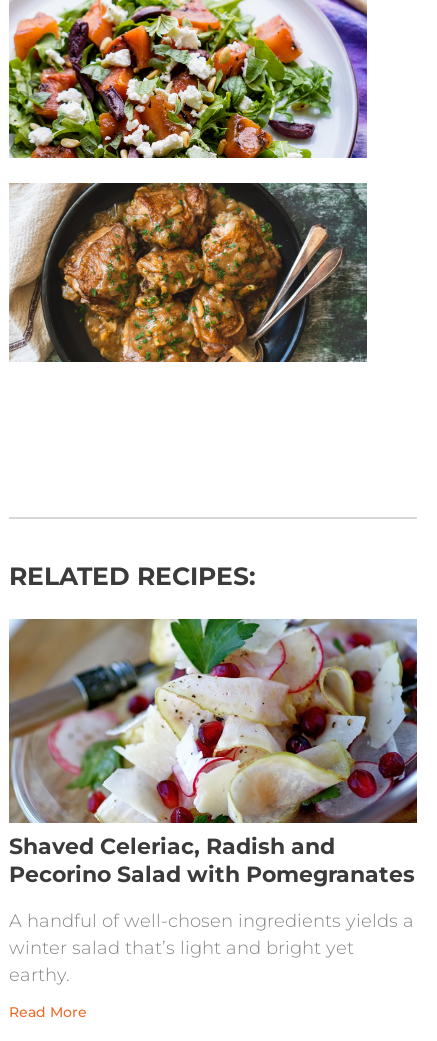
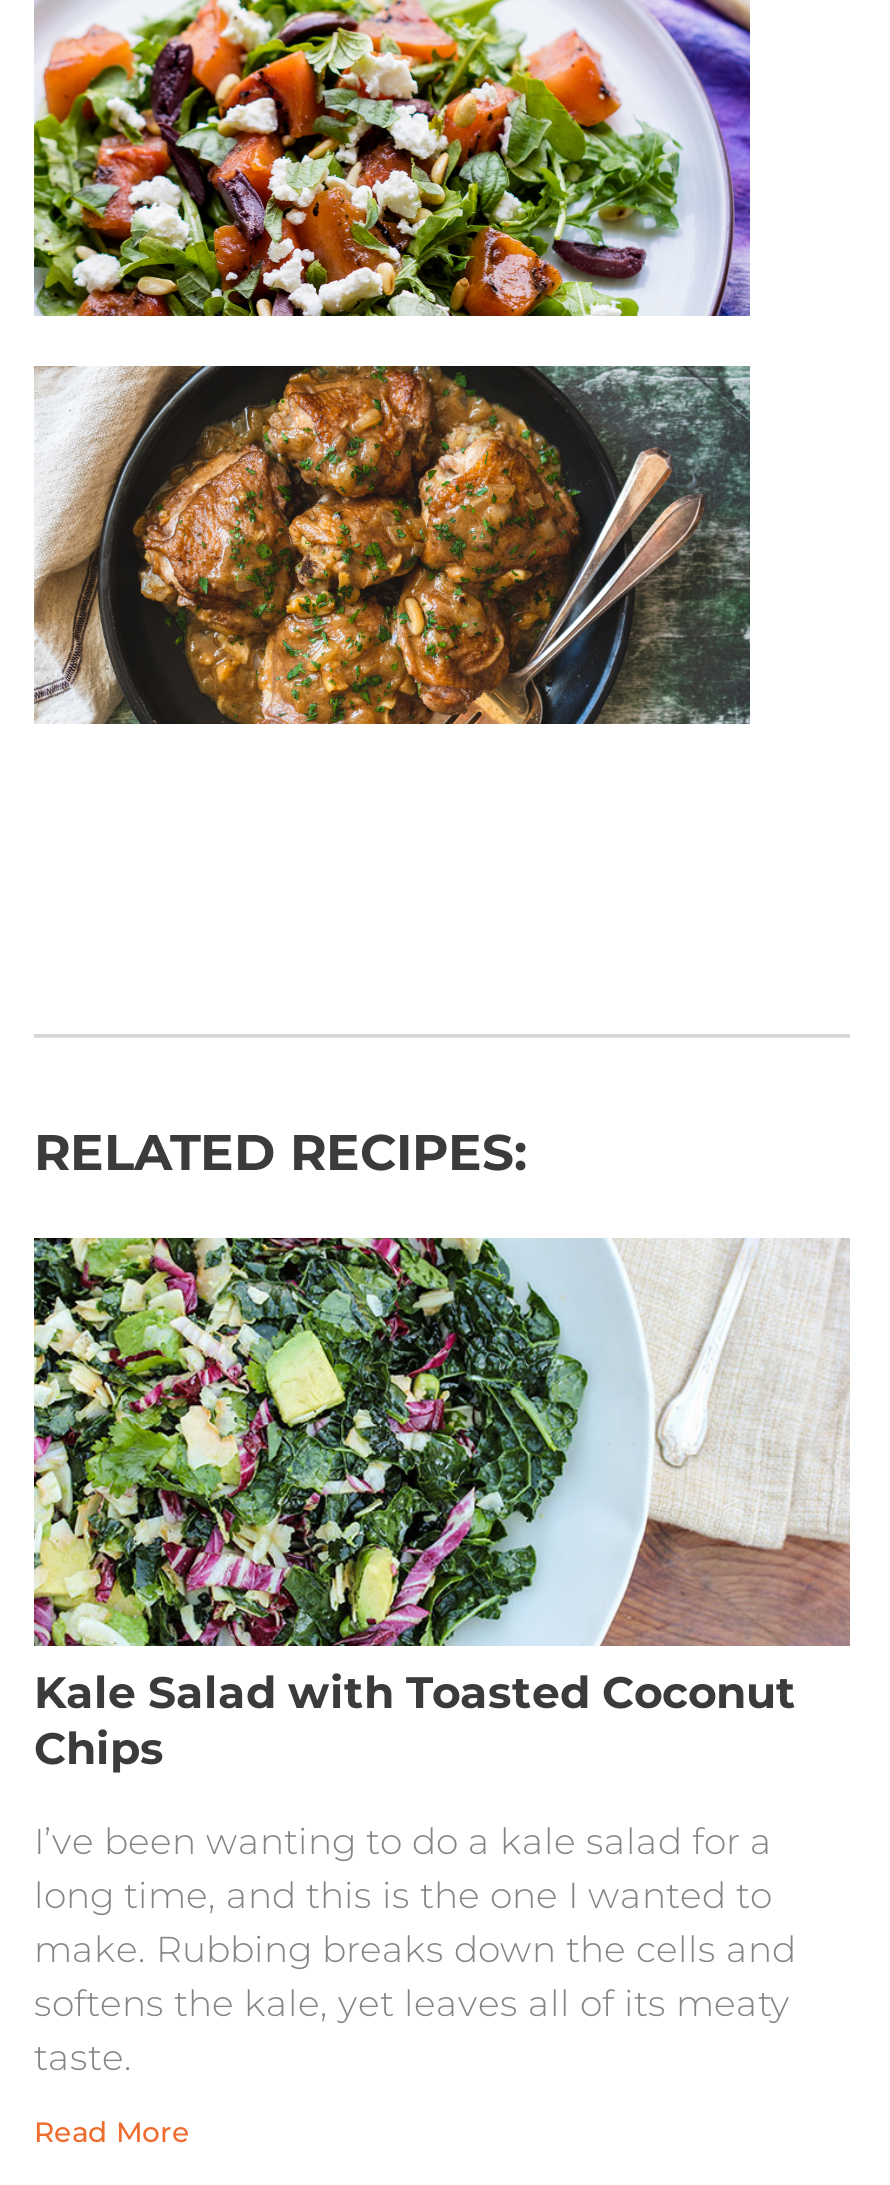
- [image]
- Shaved Celeriac, Radish and
- Pecorino Salad with Pomegranates
+ [image]
+ Kale Salad with Toasted Coconut
+ Chips

- A handful of well-chosen ingredients yields a
- winter salad that’s light and bright yet
- earthy.
+ I’ve been wanting to do a kale salad for a
+ long time, and this is the one I wanted to
+ make. Rubbing breaks down the cells and
+ softens the kale, yet leaves all of its meaty
+ taste.
